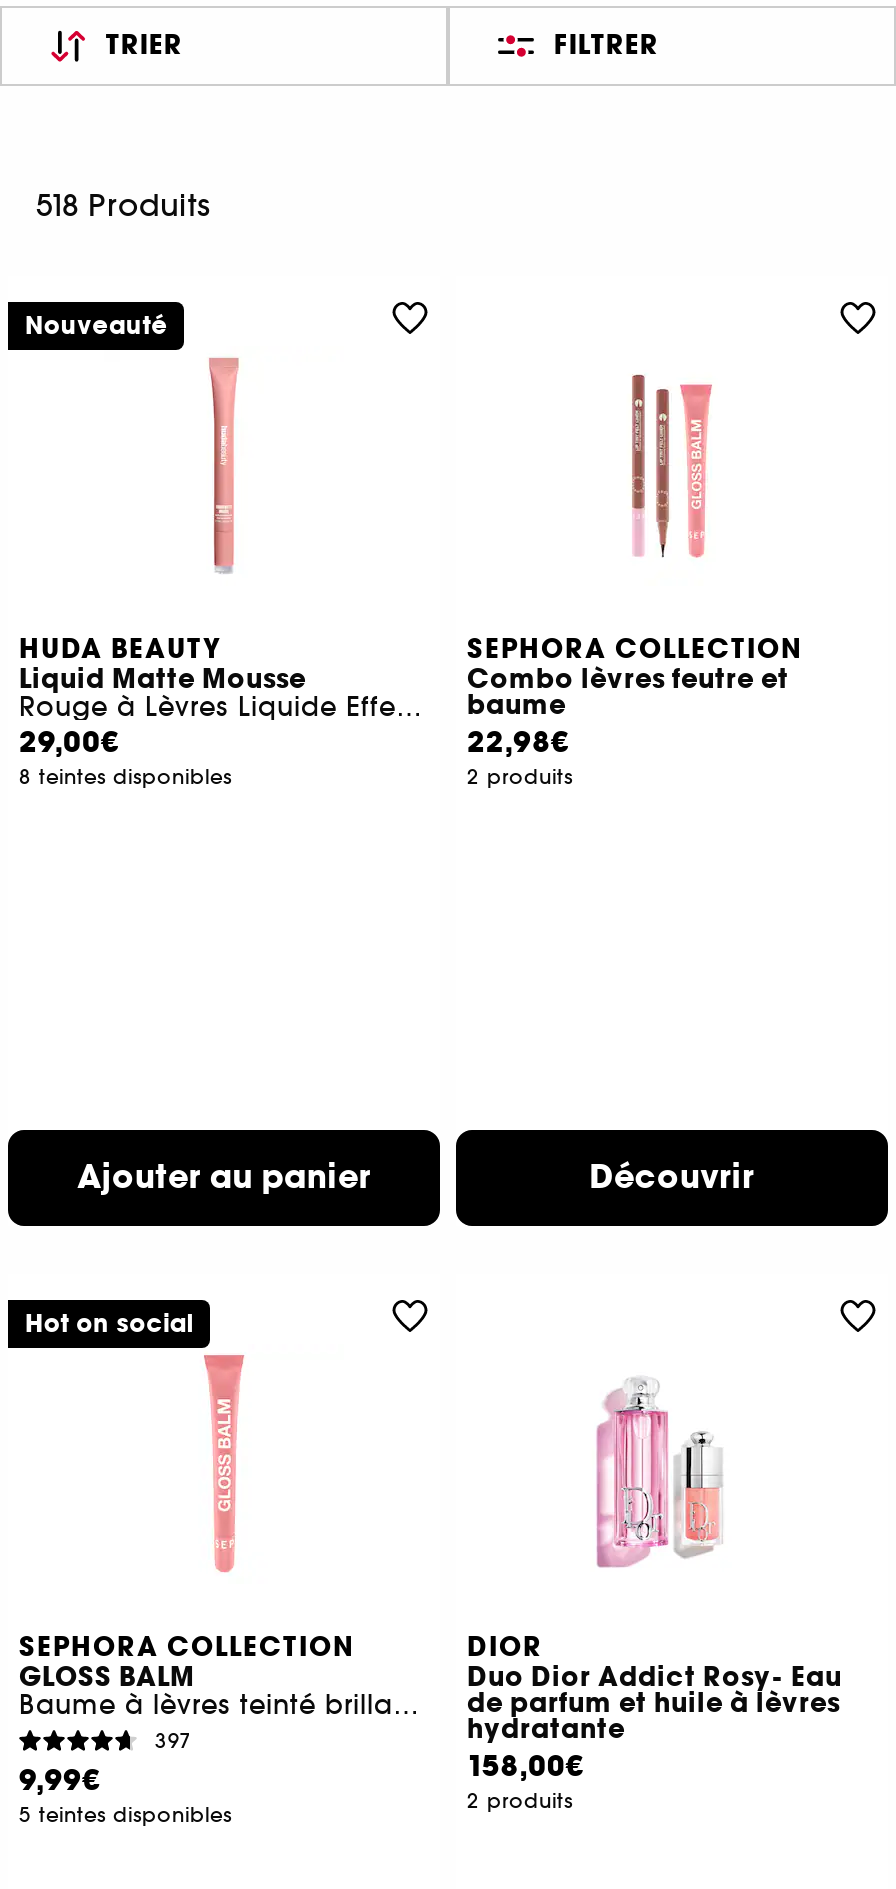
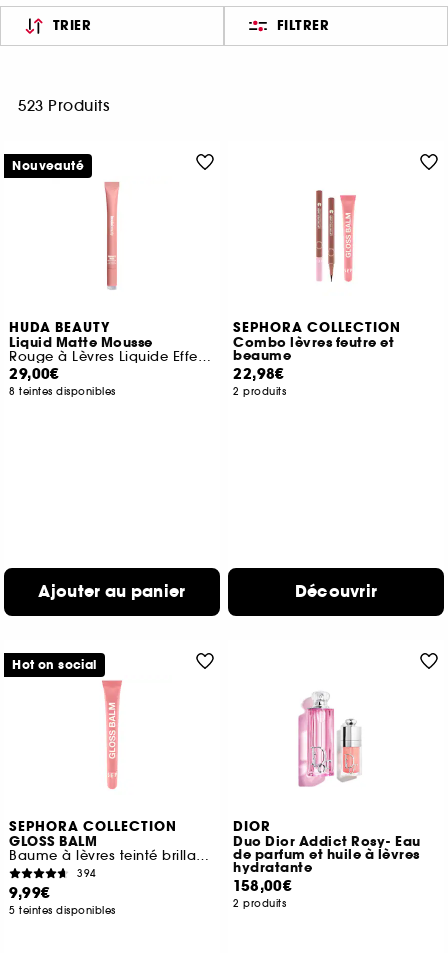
- 518 Produits
+ 523 Produits

- baume
+ beaume

- 397
+ 394
